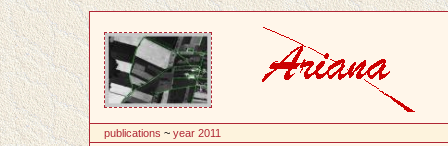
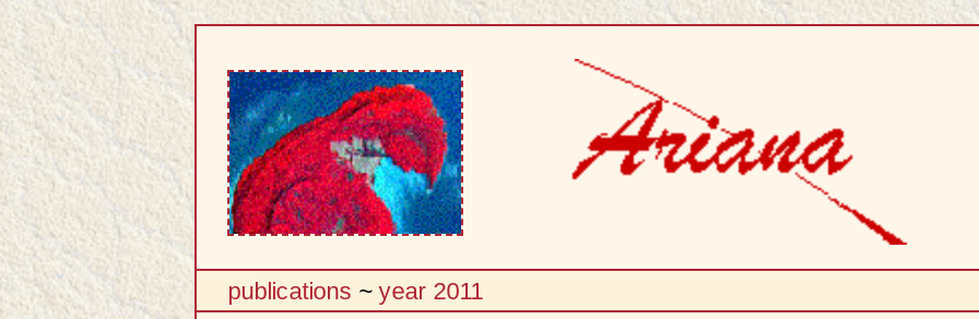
- [image]
+ [image]
